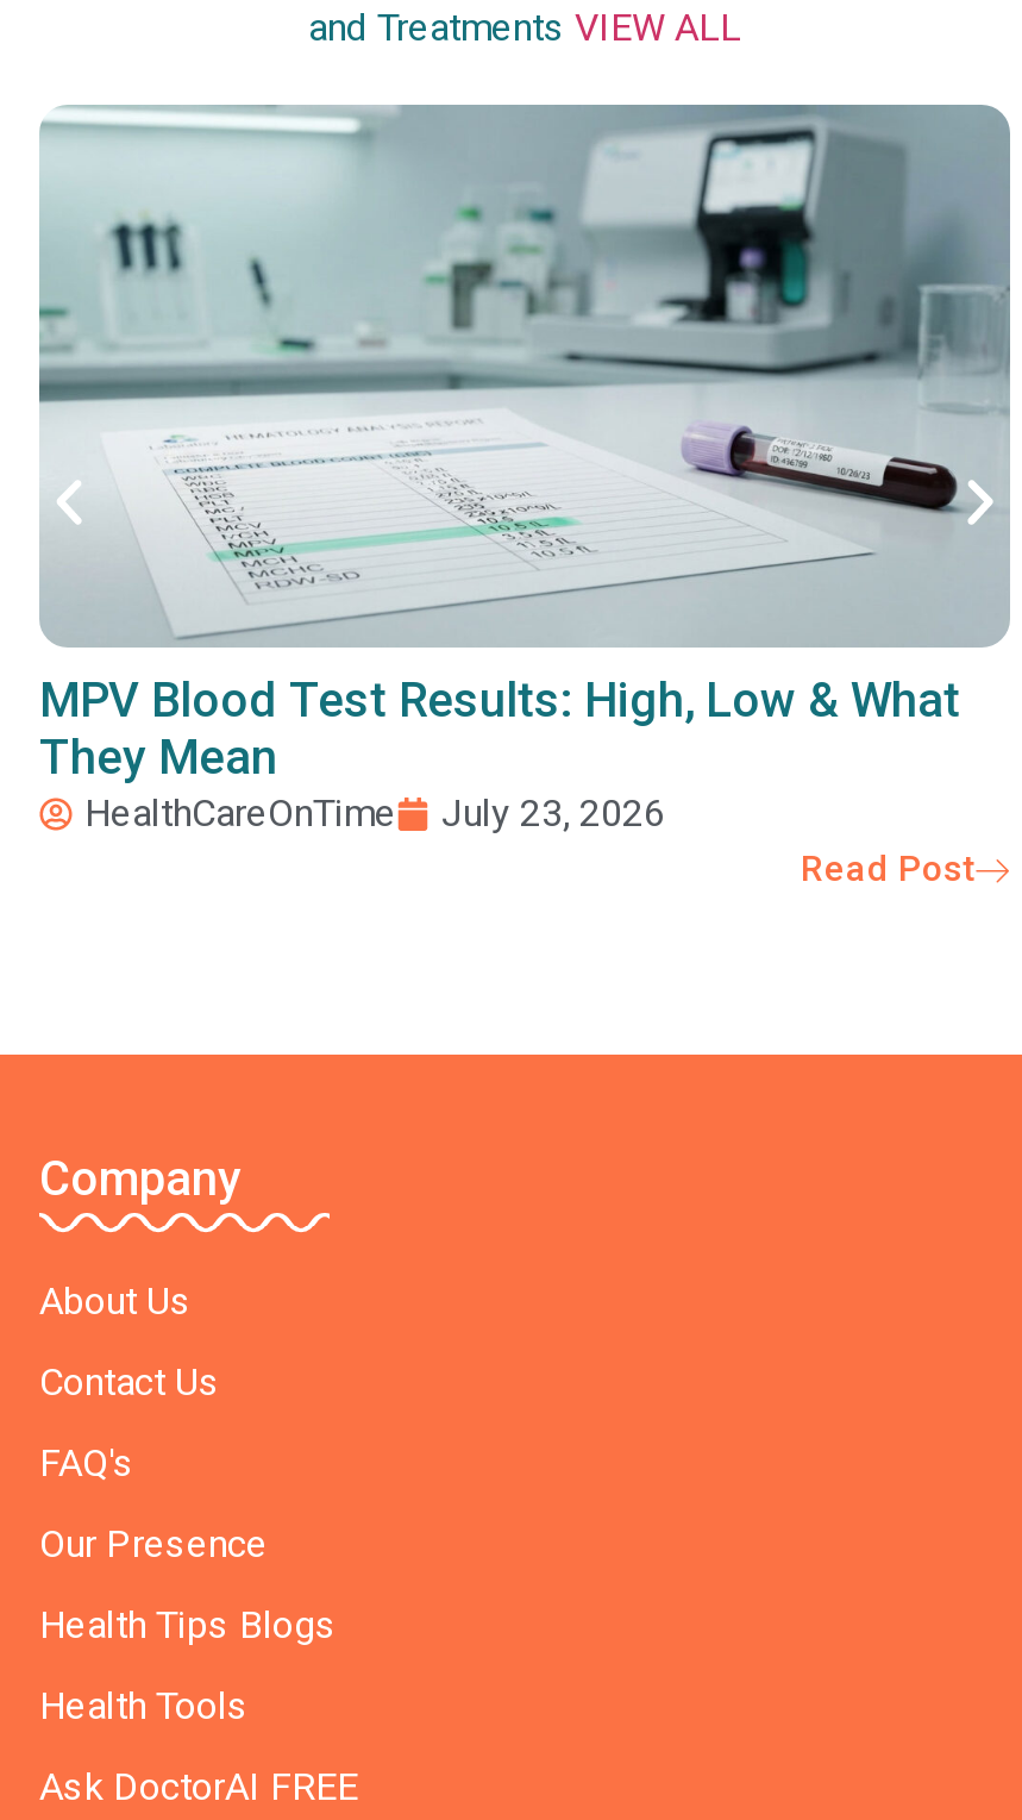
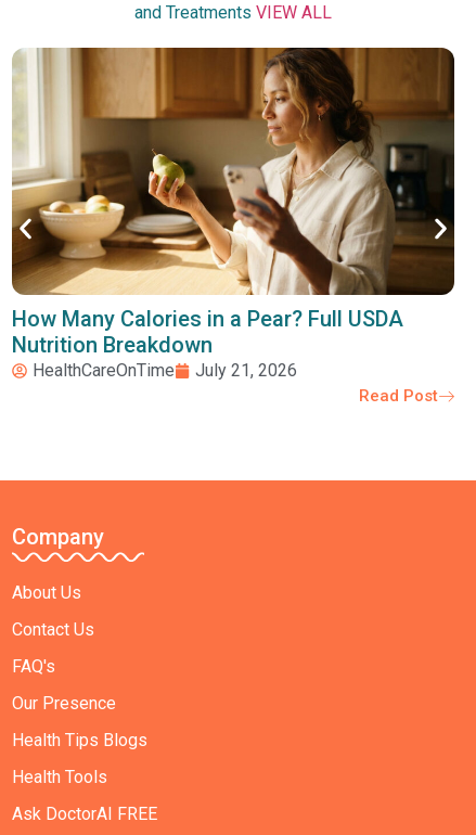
- [image]
- MPV Blood Test Results: High, Low & What
- They Mean
+ [image]
+ How Many Calories in a Pear? Full USDA
+ Nutrition Breakdown

- HealthCareOnTime July 23, 2026
+ HealthCareOnTime July 21, 2026
